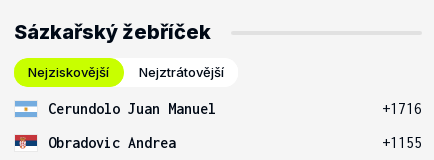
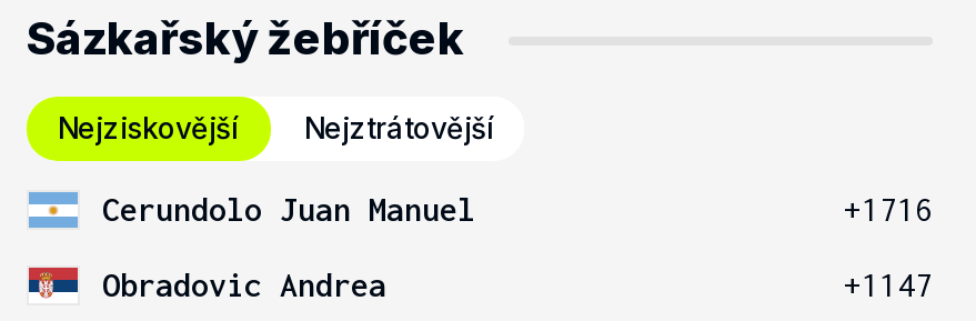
- +1155
+ +1147
